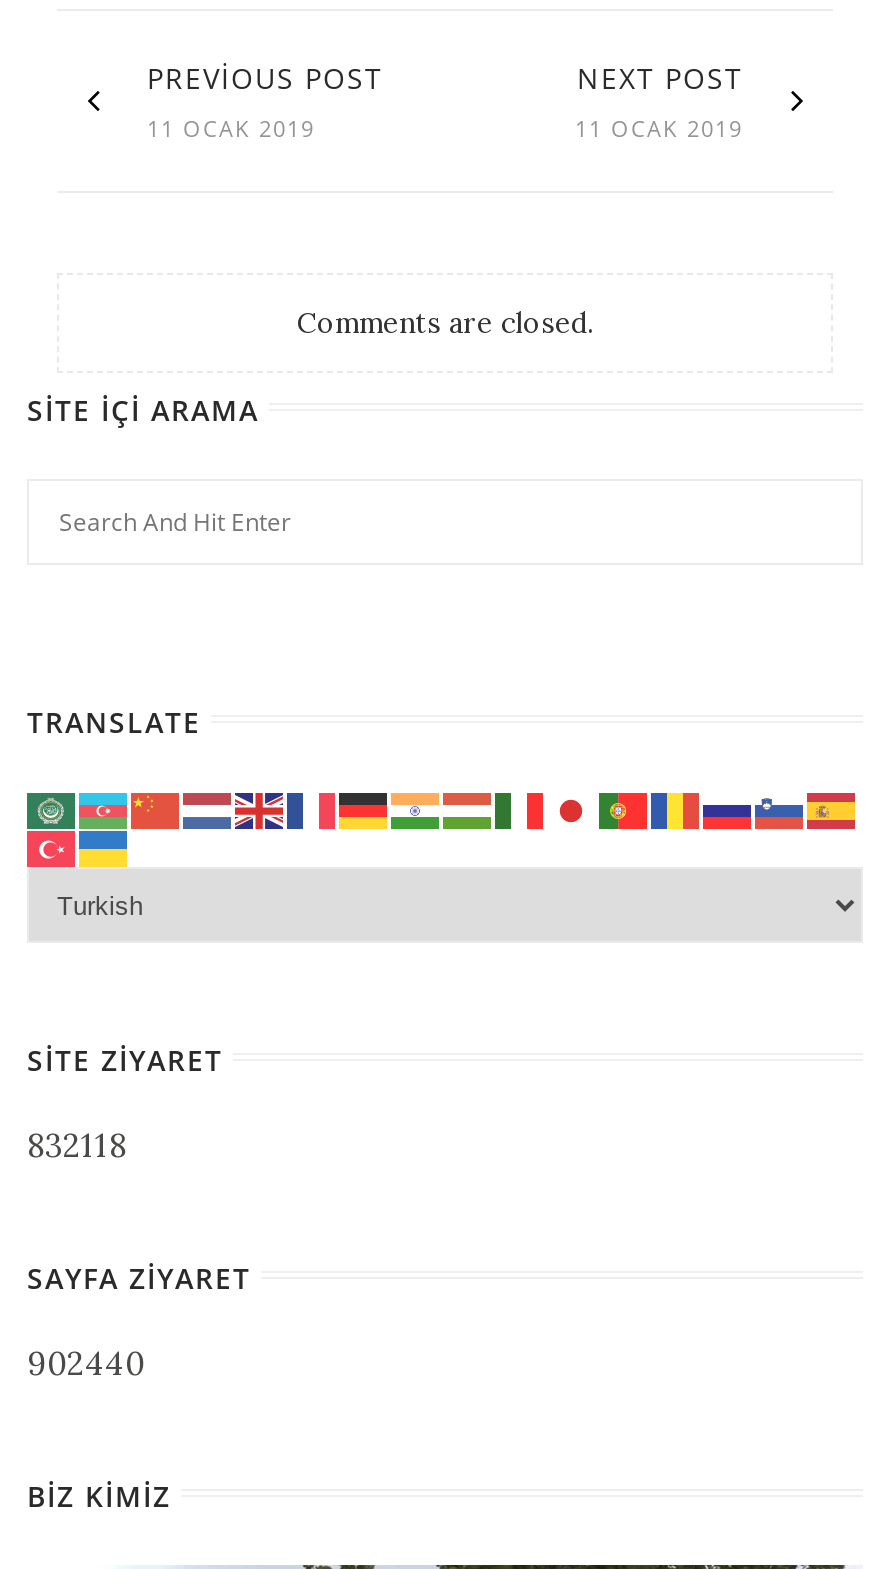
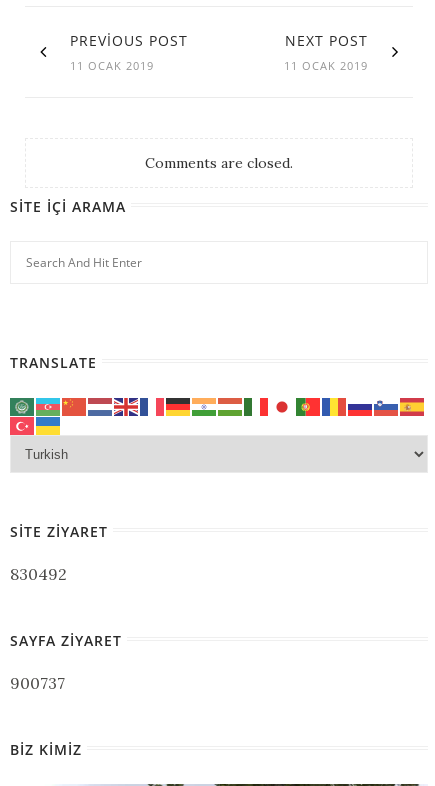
- 832118
+ 830492

- 902440
+ 900737
